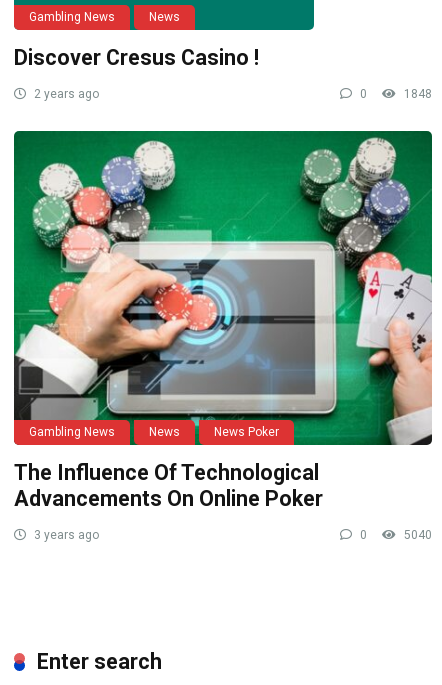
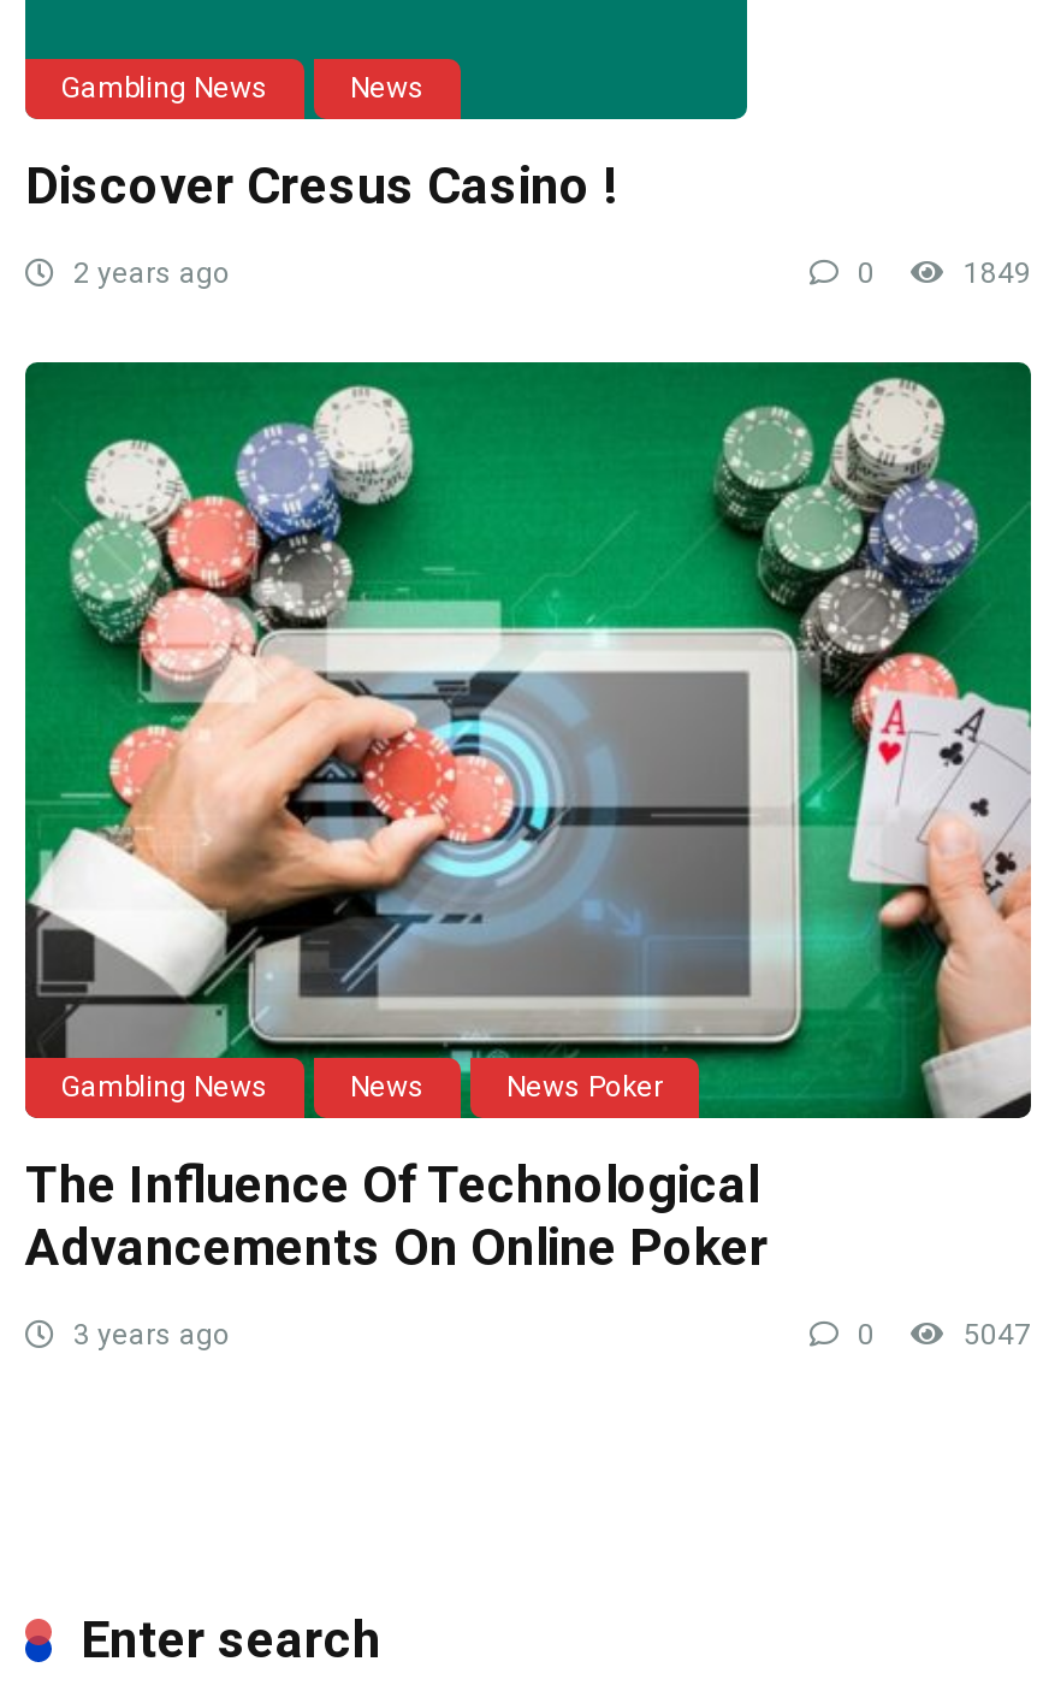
- 1848
+ 1849

- 5040
+ 5047
